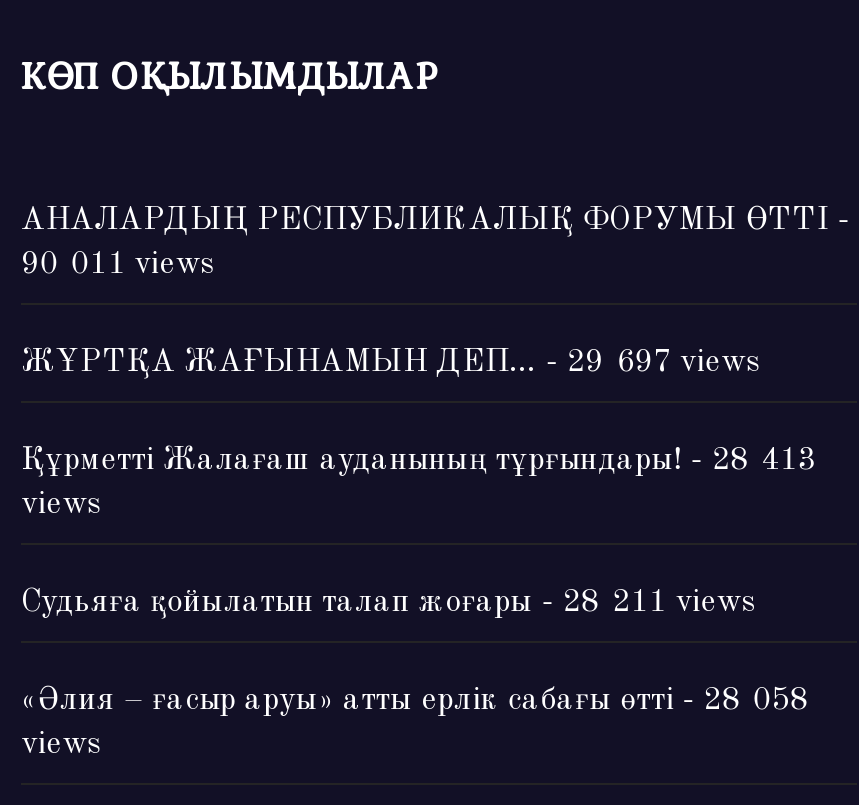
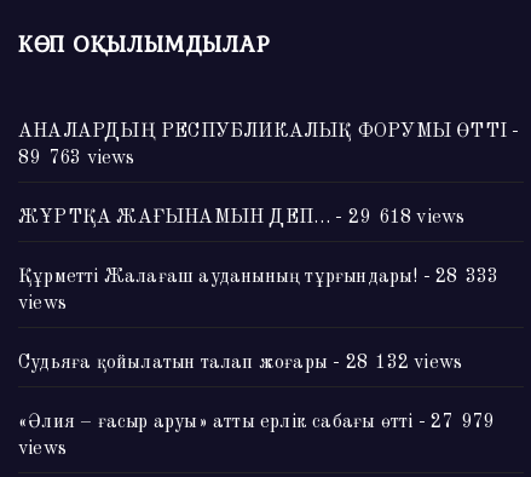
- 90 011 views
+ 89 763 views

- ЖҰРТҚА ЖАҒЫНАМЫН ДЕП… - 29 697 views
+ ЖҰРТҚА ЖАҒЫНАМЫН ДЕП… - 29 618 views

- Құрметті Жалағаш ауданының тұрғындары! - 28 413
+ Құрметті Жалағаш ауданының тұрғындары! - 28 333

- Судьяға қойылатын талап жоғары - 28 211 views
+ Судьяға қойылатын талап жоғары - 28 132 views

- «Әлия – ғасыр аруы» атты ерлік сабағы өтті - 28 058
+ «Әлия – ғасыр аруы» атты ерлік сабағы өтті - 27 979
